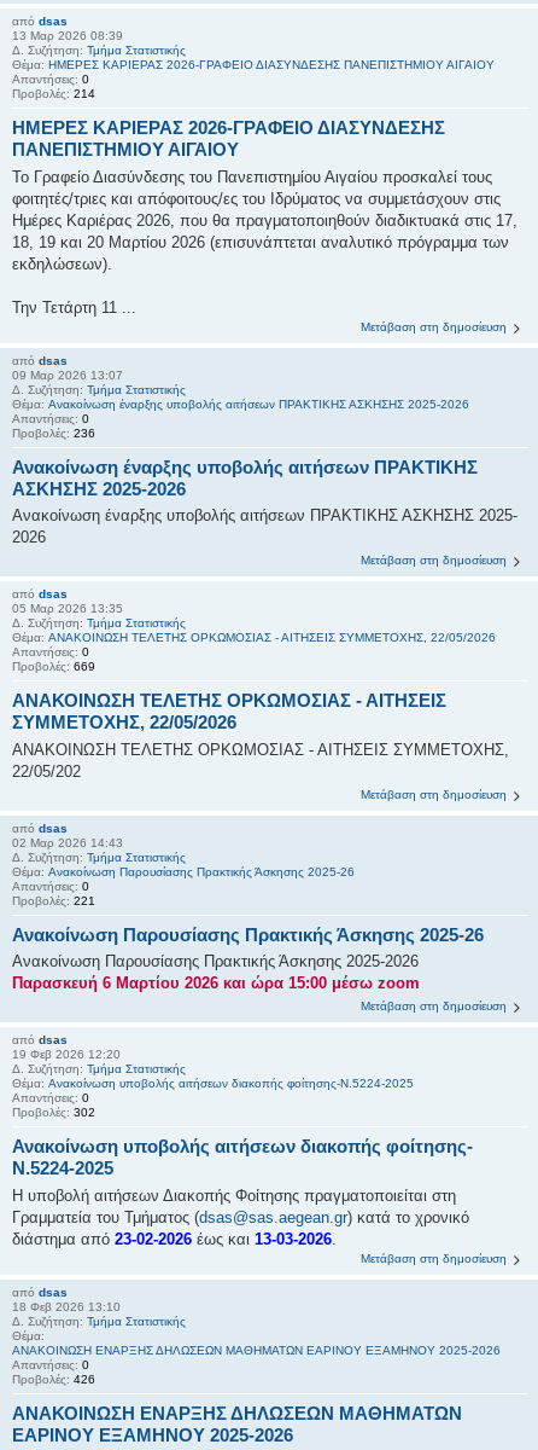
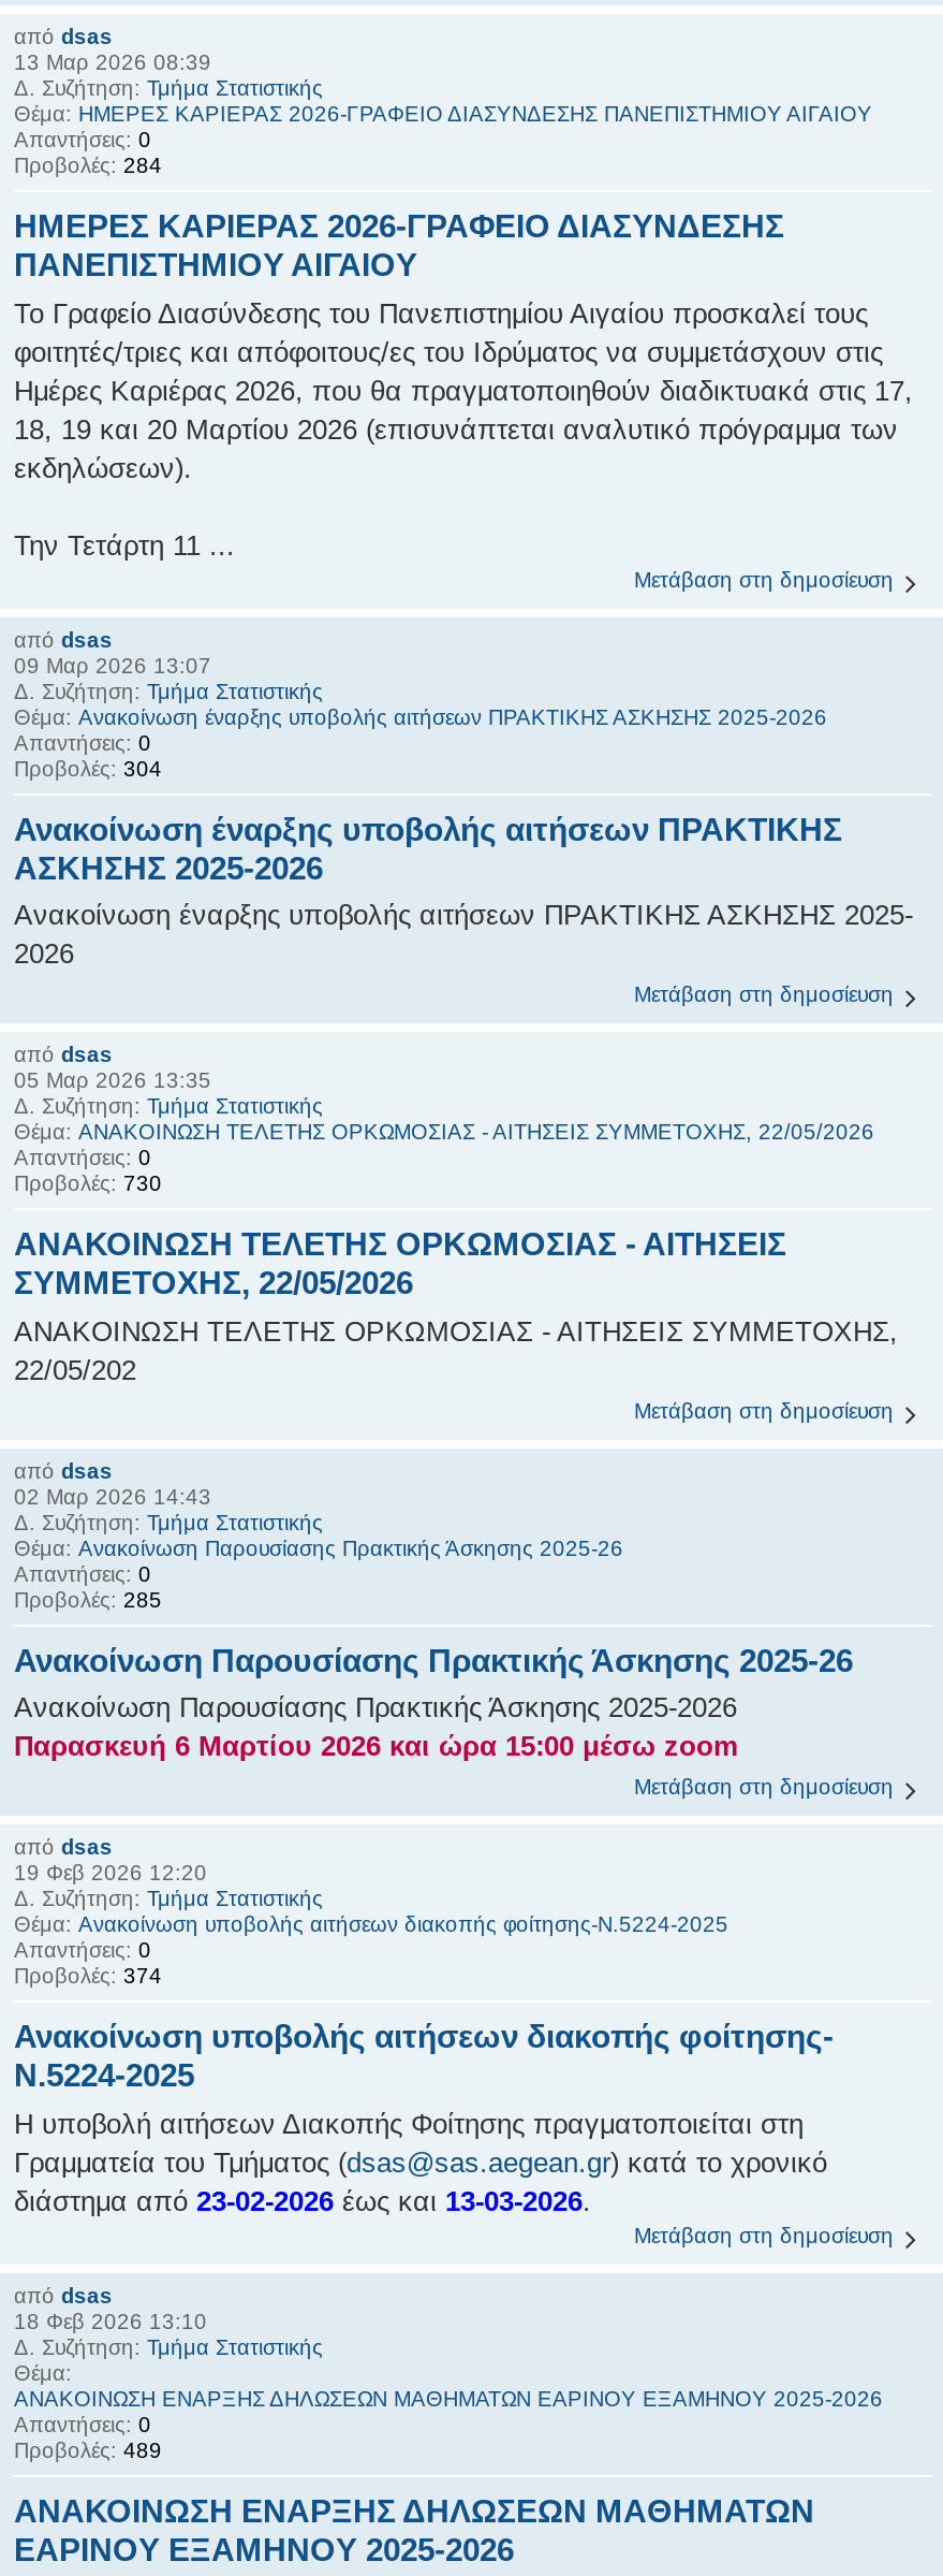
- Προβολές: 214
+ Προβολές: 284

- Προβολές: 236
+ Προβολές: 304

- Προβολές: 669
+ Προβολές: 730

- Προβολές: 221
+ Προβολές: 285

- Προβολές: 302
+ Προβολές: 374

- Προβολές: 426
+ Προβολές: 489
